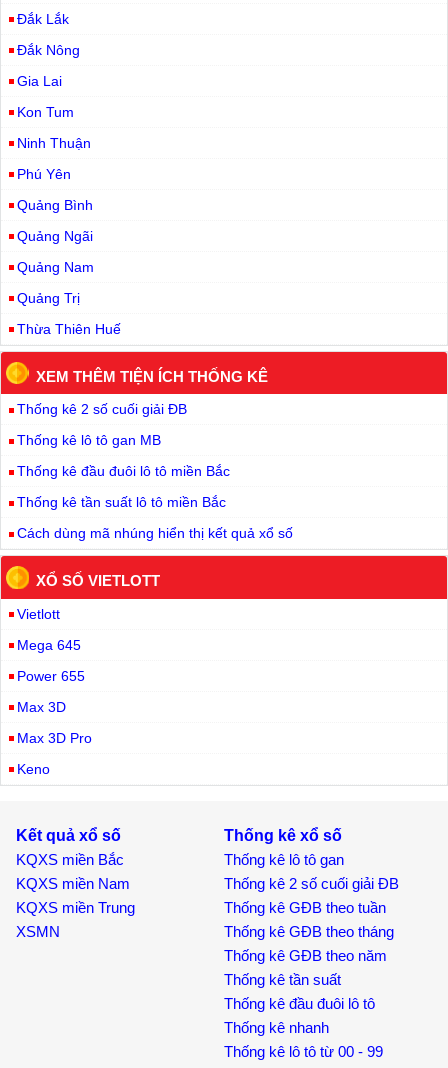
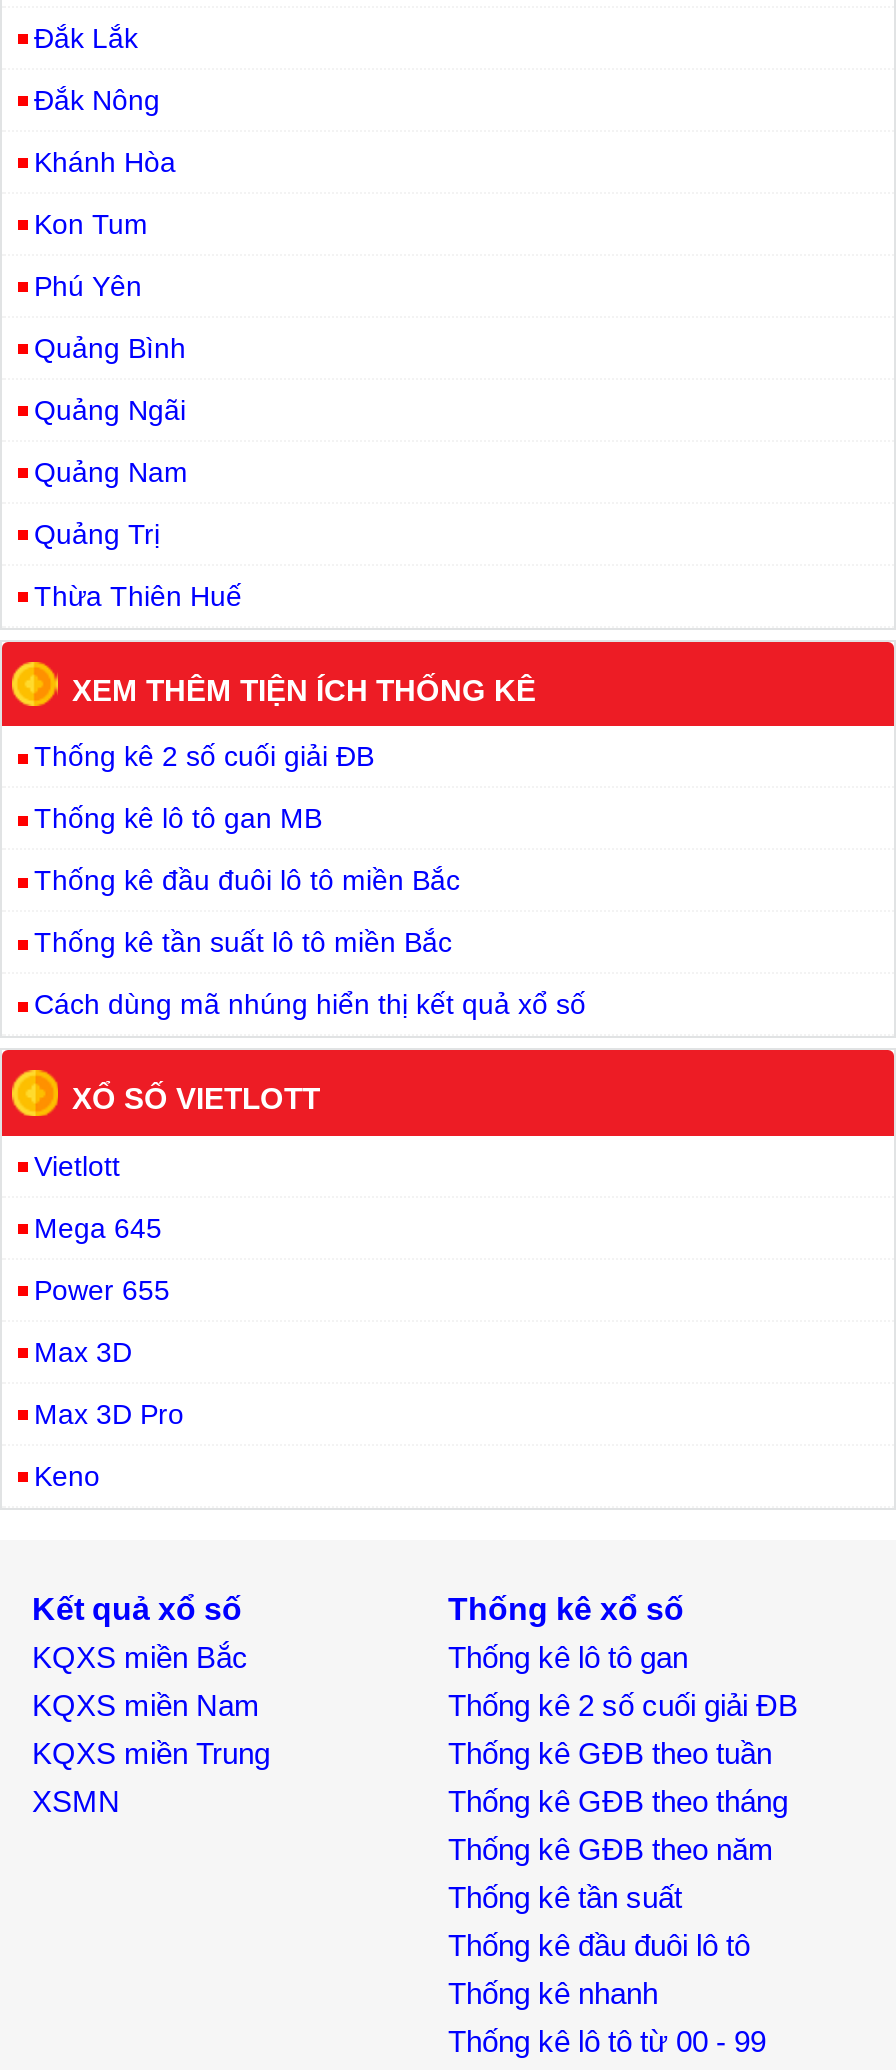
- Gia Lai
+ Khánh Hòa

- Ninh Thuận
